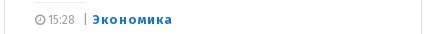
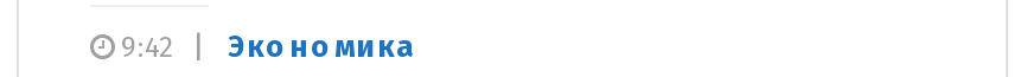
- 15:28 Экономика
+ 9:42 Экономика
